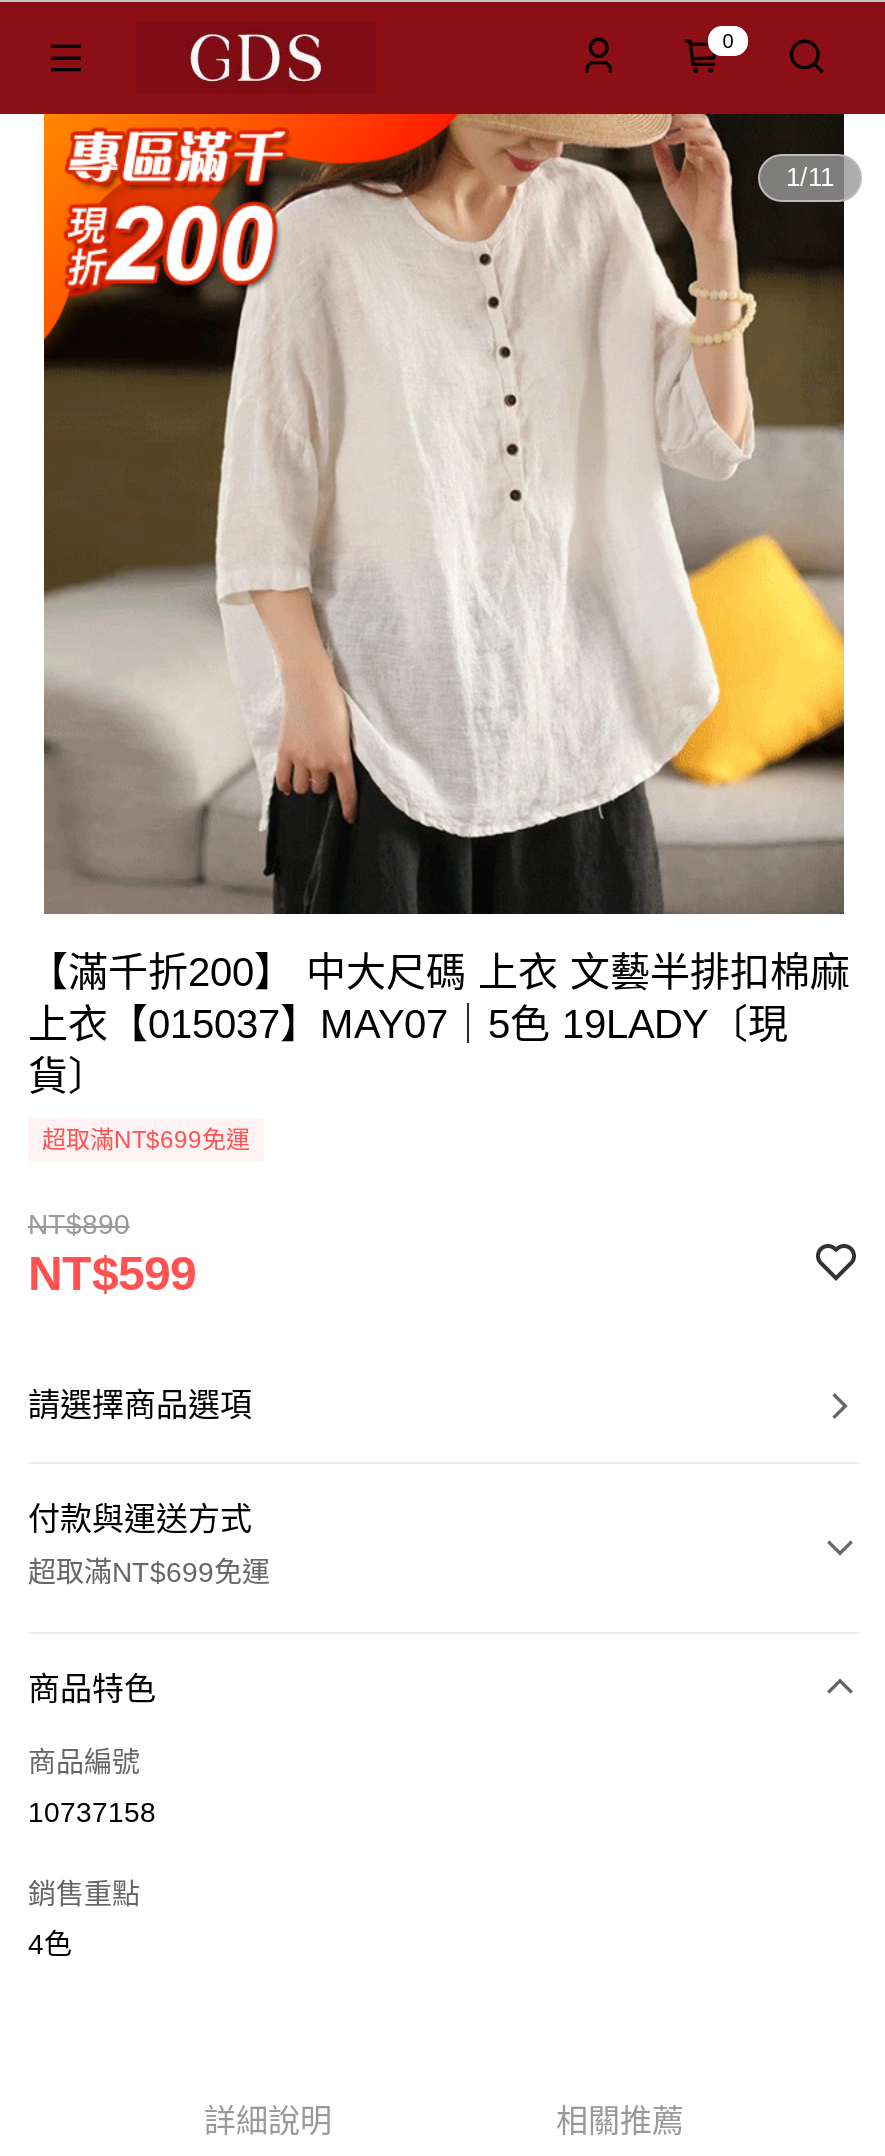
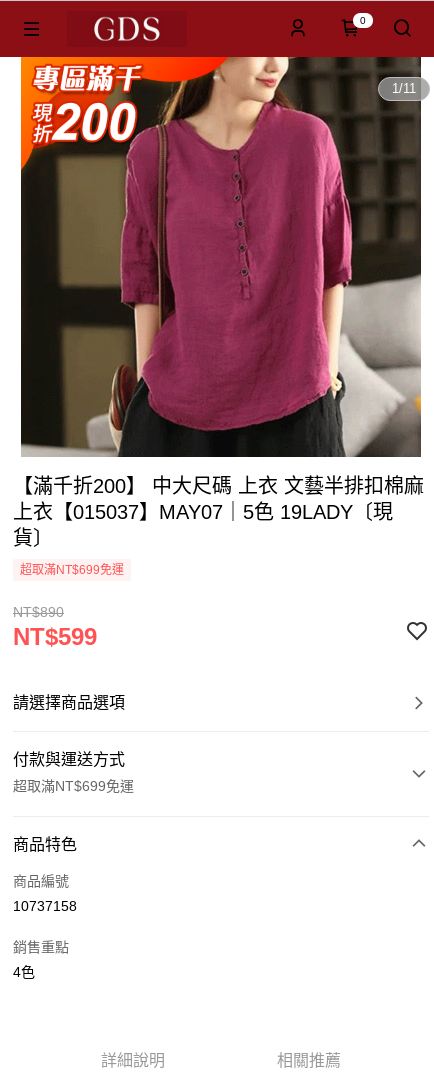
- [image]
+ [image]
